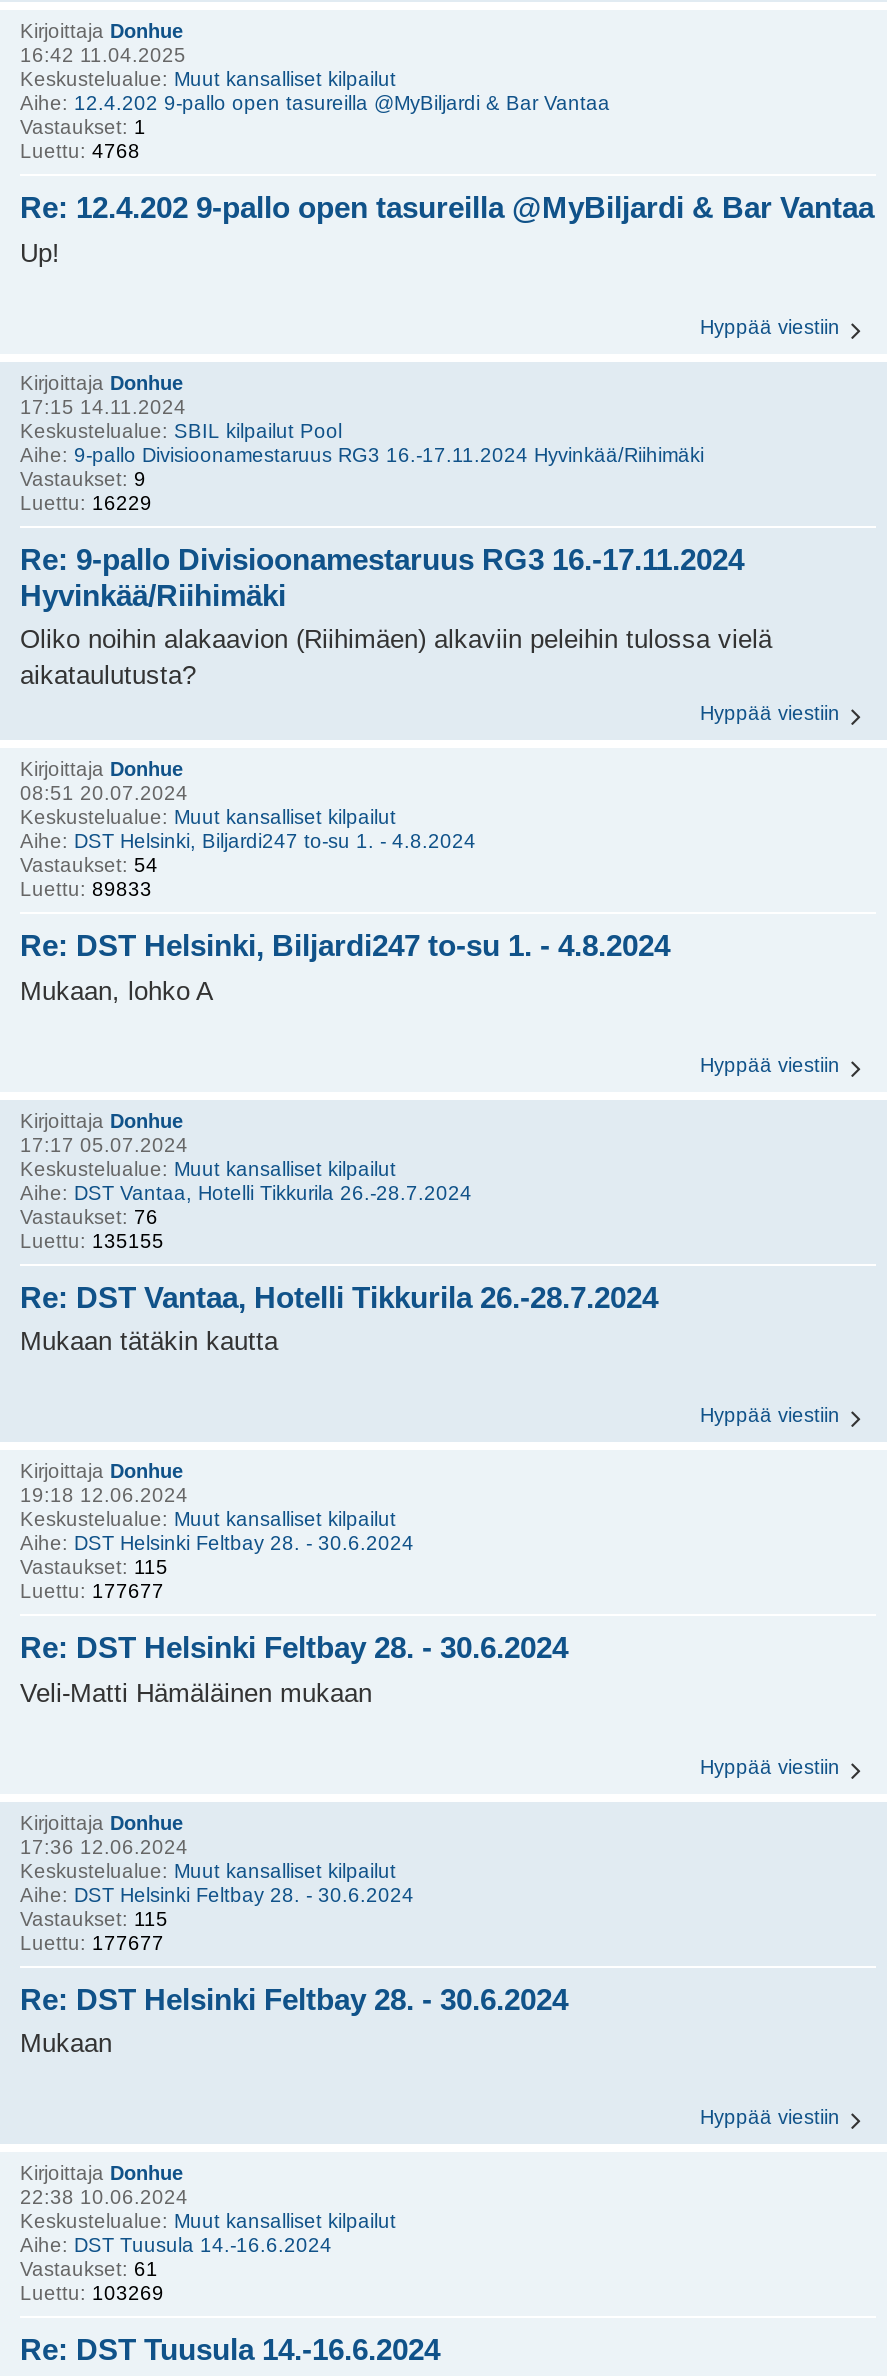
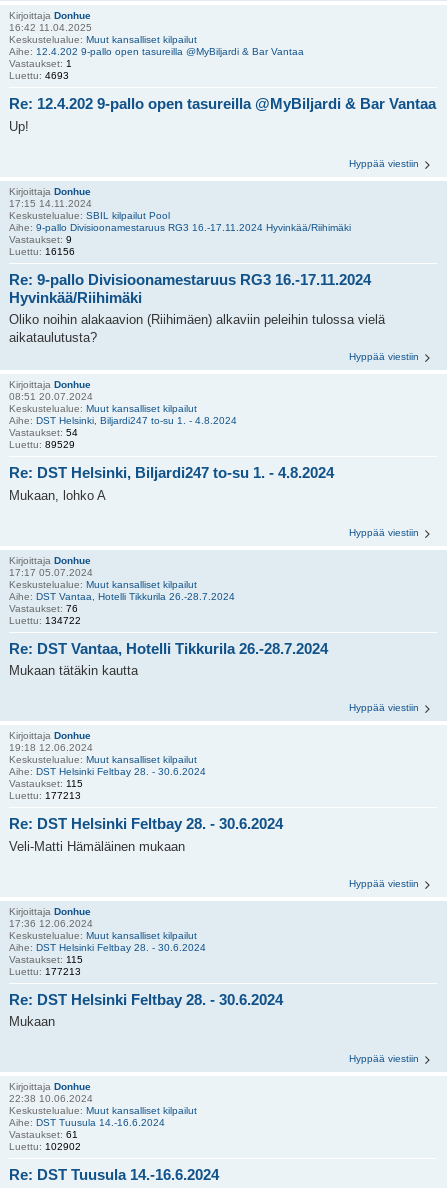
- Luettu: 4768
+ Luettu: 4693

- Luettu: 16229
+ Luettu: 16156

- Luettu: 89833
+ Luettu: 89529

- Luettu: 135155
+ Luettu: 134722

- Luettu: 177677
+ Luettu: 177213

- Luettu: 177677
+ Luettu: 177213

- Luettu: 103269
+ Luettu: 102902
